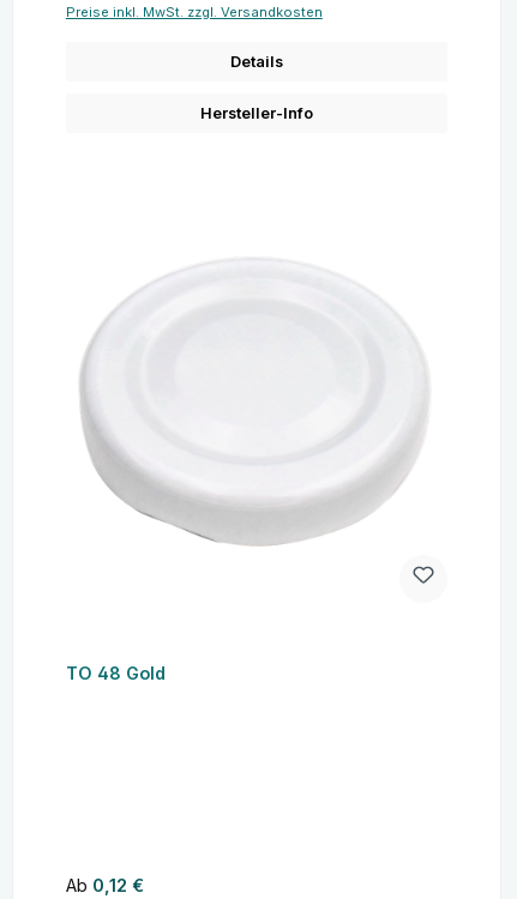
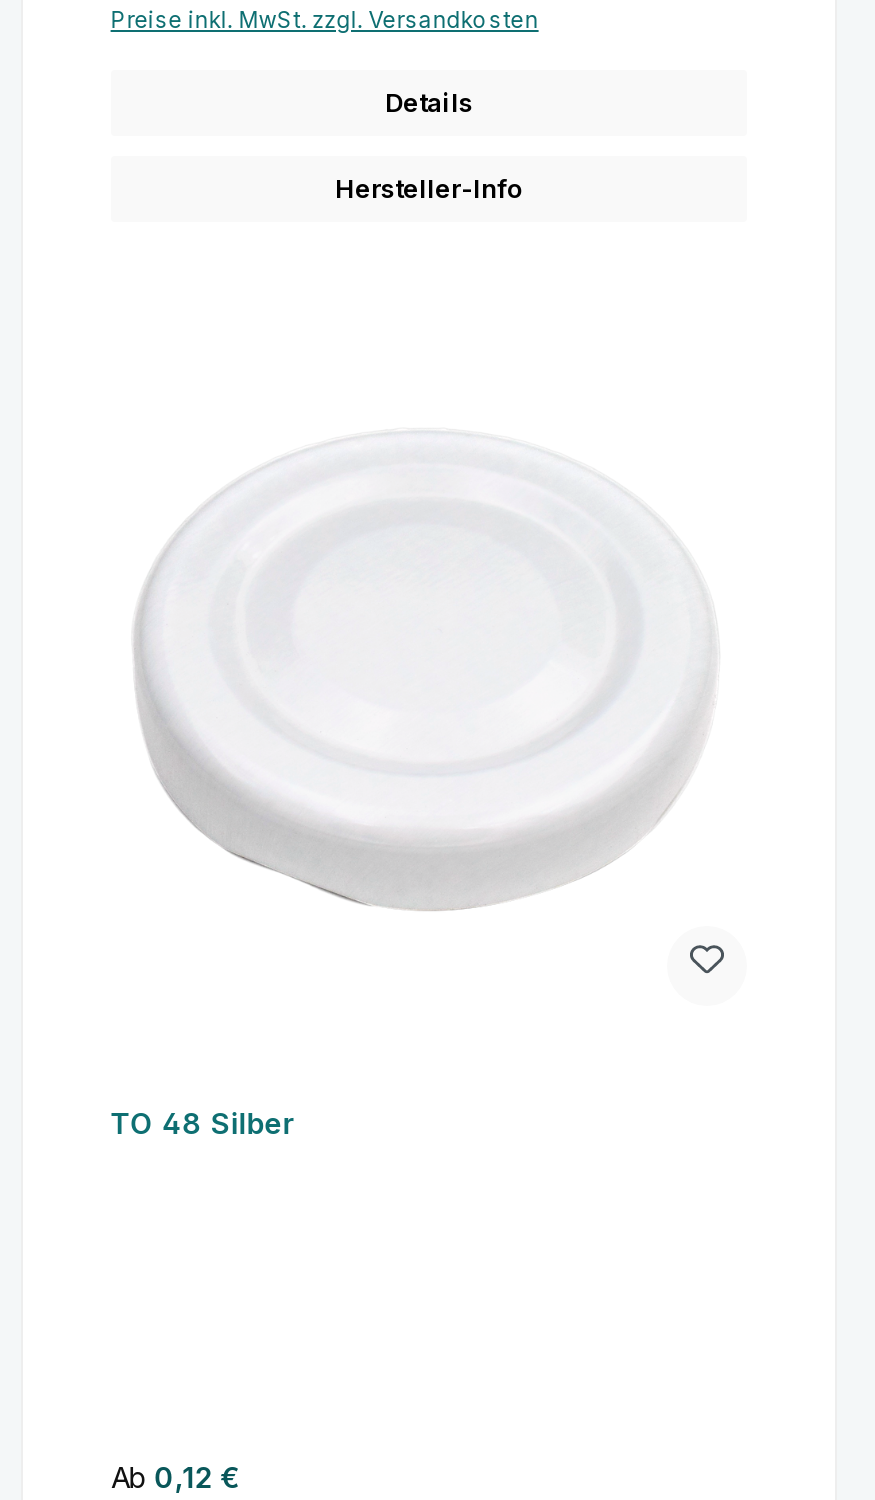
- TO 48 Gold
+ TO 48 Silber
